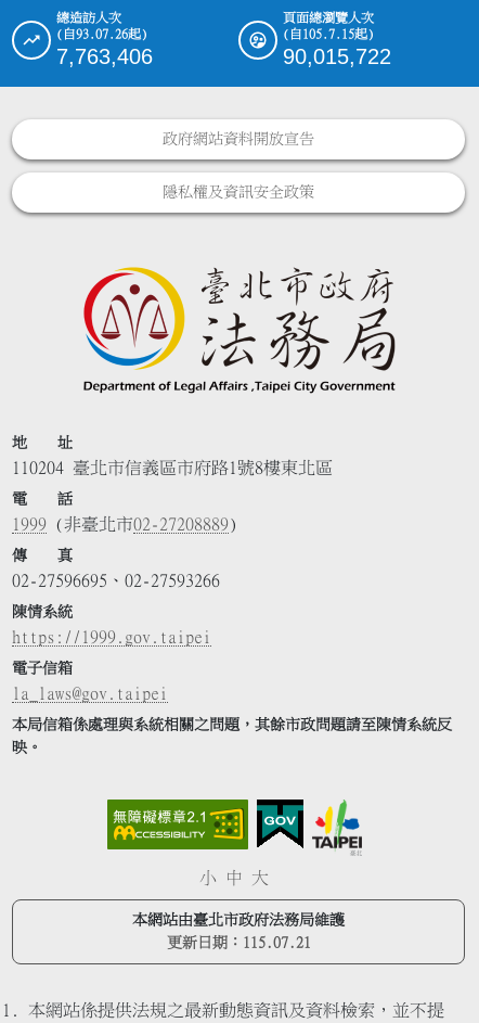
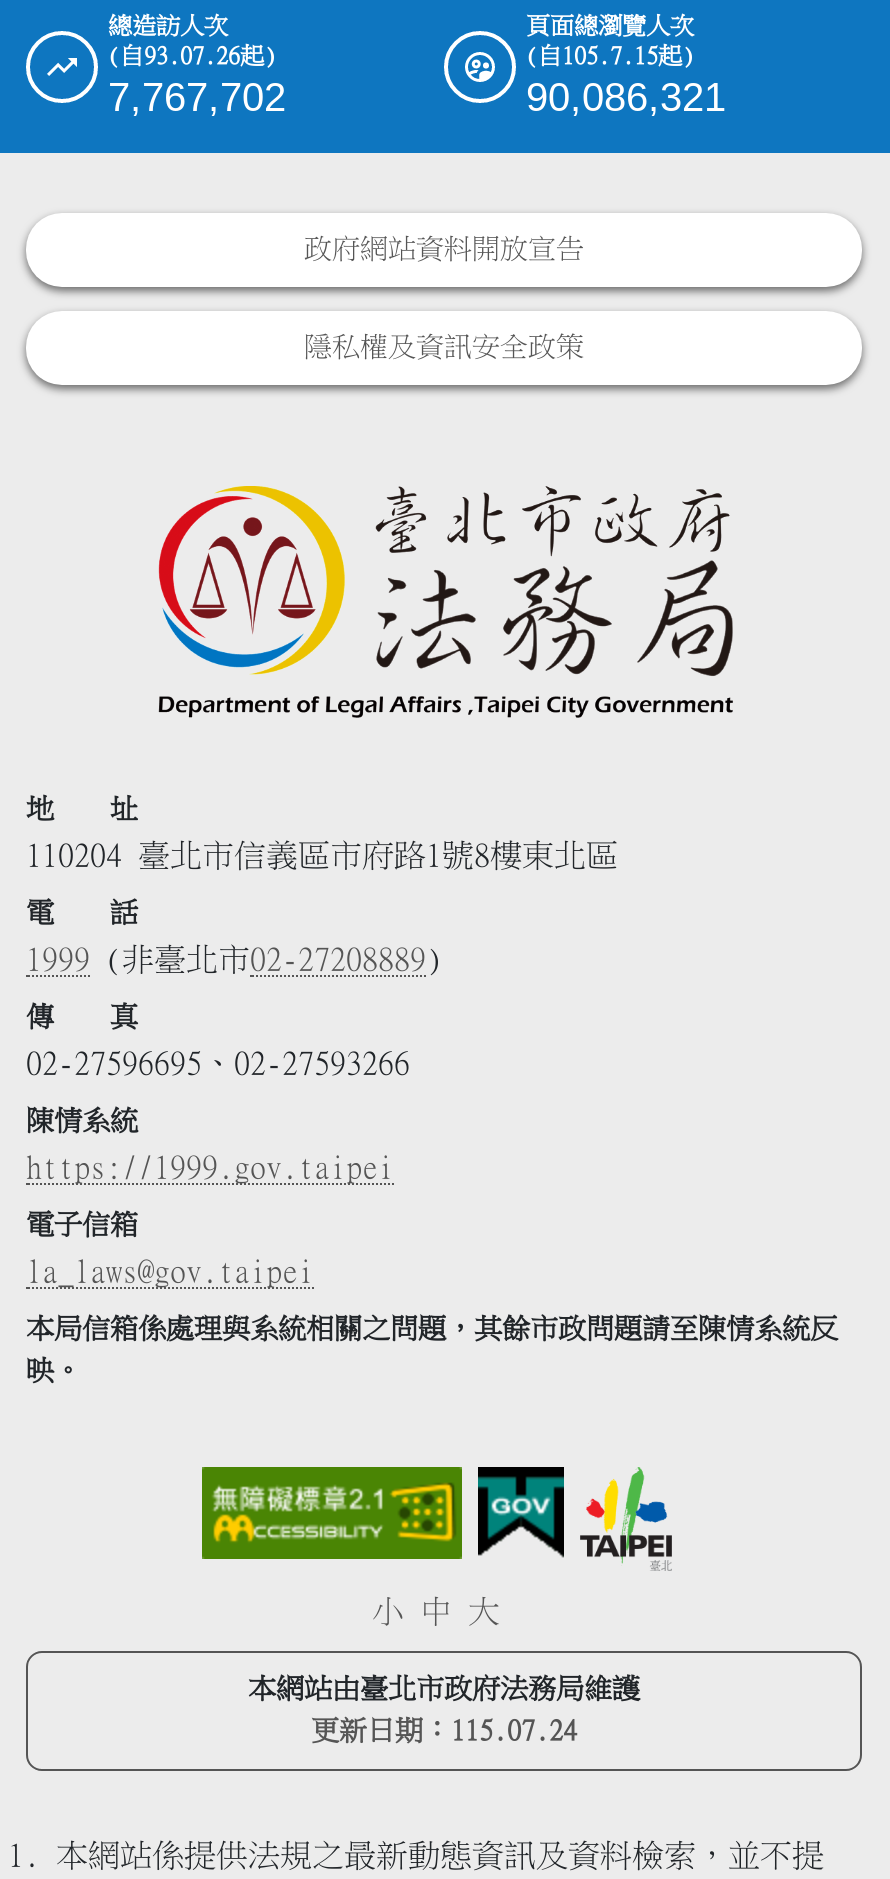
- 7,763,406
+ 7,767,702

- 90,015,722
+ 90,086,321

- 更新日期：115.07.21
+ 更新日期：115.07.24
